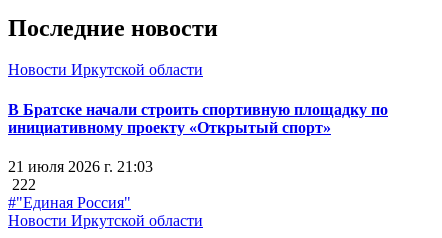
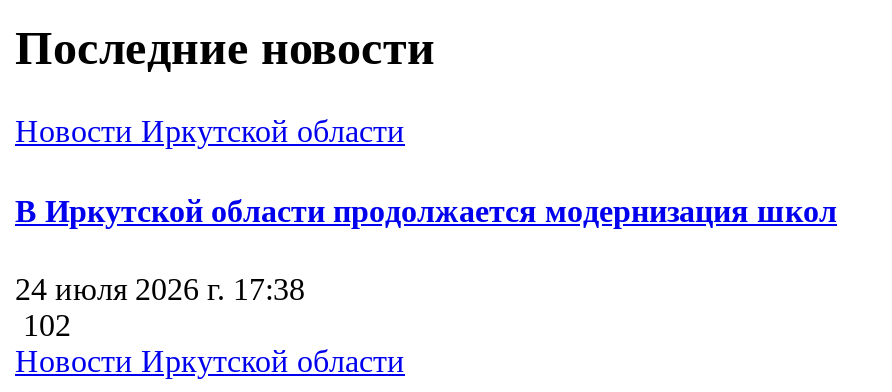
- В Братске начали строить спортивную площадку по
- инициативному проекту «Открытый спорт»
+ В Иркутской области продолжается модернизация школ

- 21 июля 2026 г. 21:03
- 222
- #"Единая Россия"
+ 24 июля 2026 г. 17:38
+ 102
